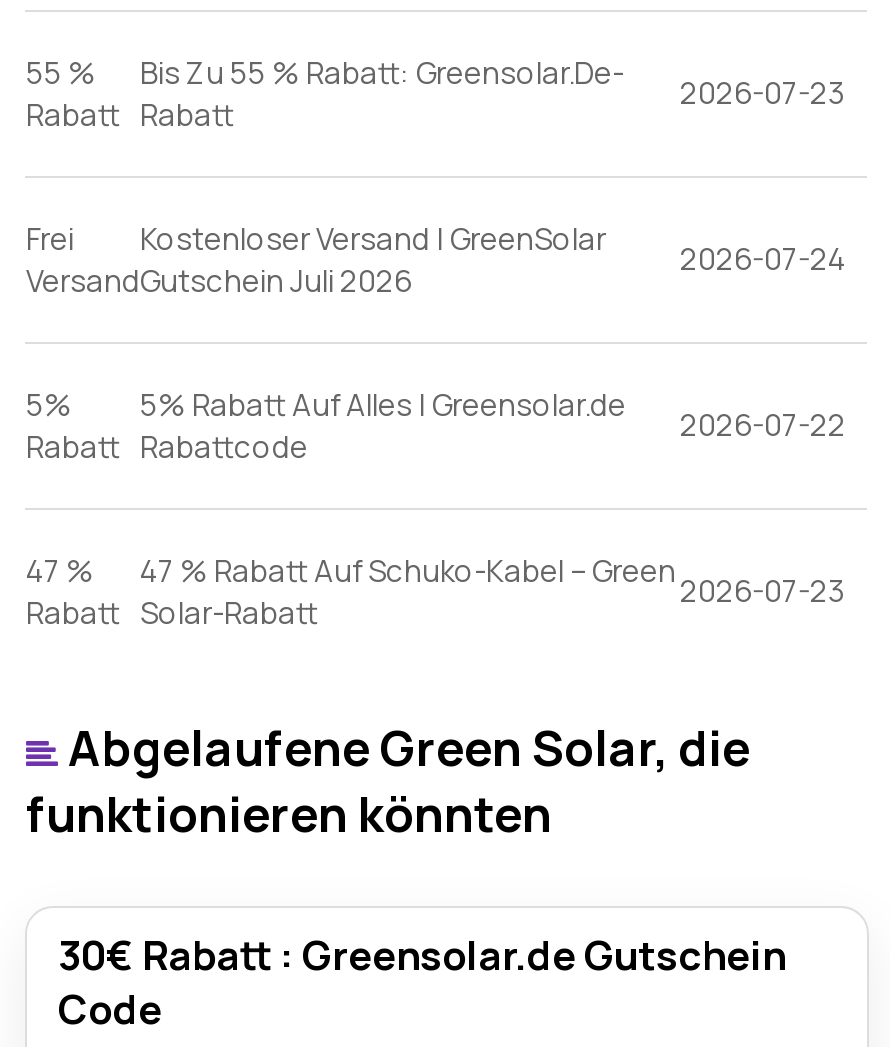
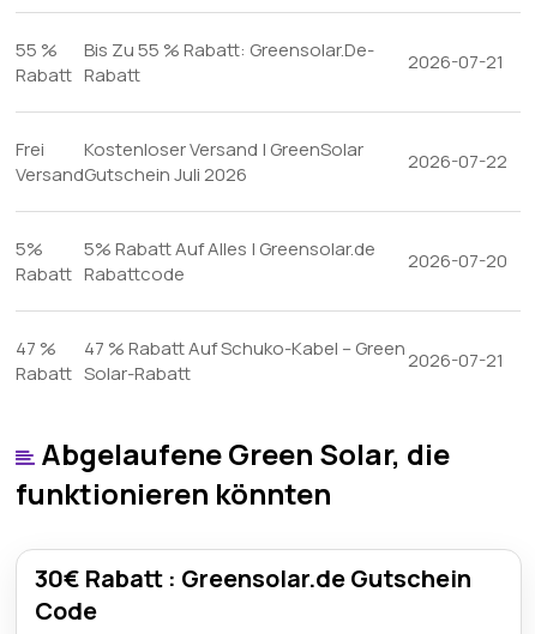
- 55 % Bis Zu 55 % Rabatt: Greensolar.De- 2026-07-23
+ 55 % Bis Zu 55 % Rabatt: Greensolar.De- 2026-07-21

- 2026-07-24
+ 2026-07-22

- 2026-07-22
+ 2026-07-20

- 47 % 47 % Rabatt Auf Schuko-Kabel – Green 2026-07-23
+ 47 % 47 % Rabatt Auf Schuko-Kabel – Green 2026-07-21
